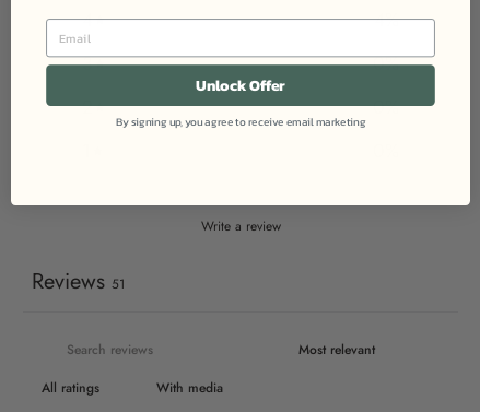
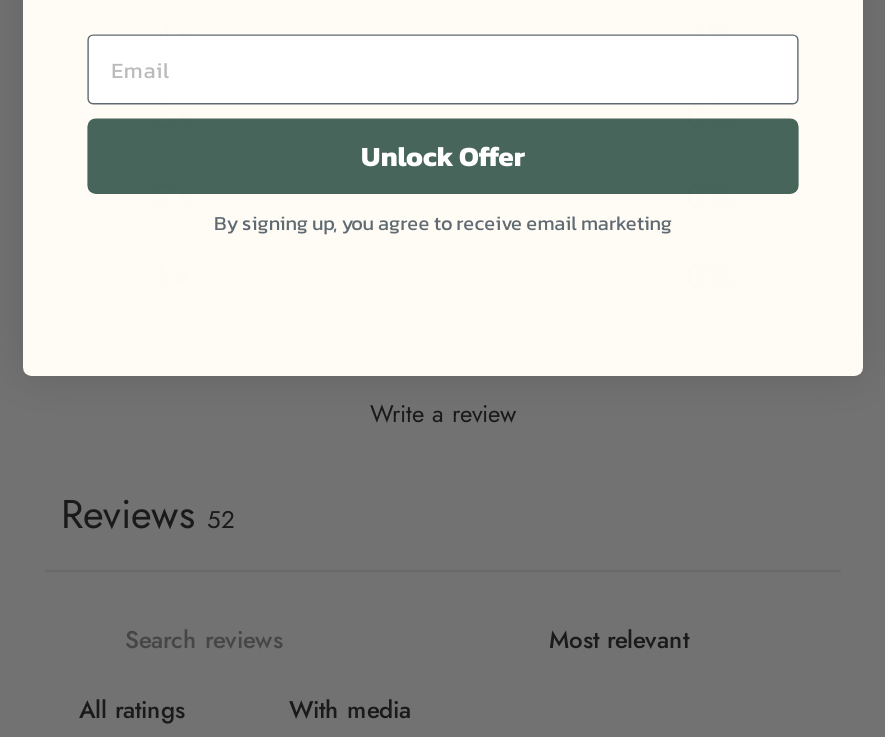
- Reviews 51
+ Reviews 52
